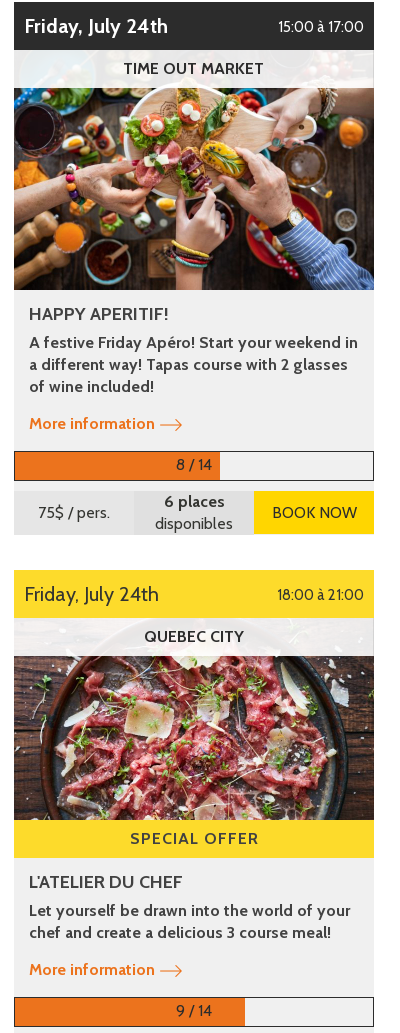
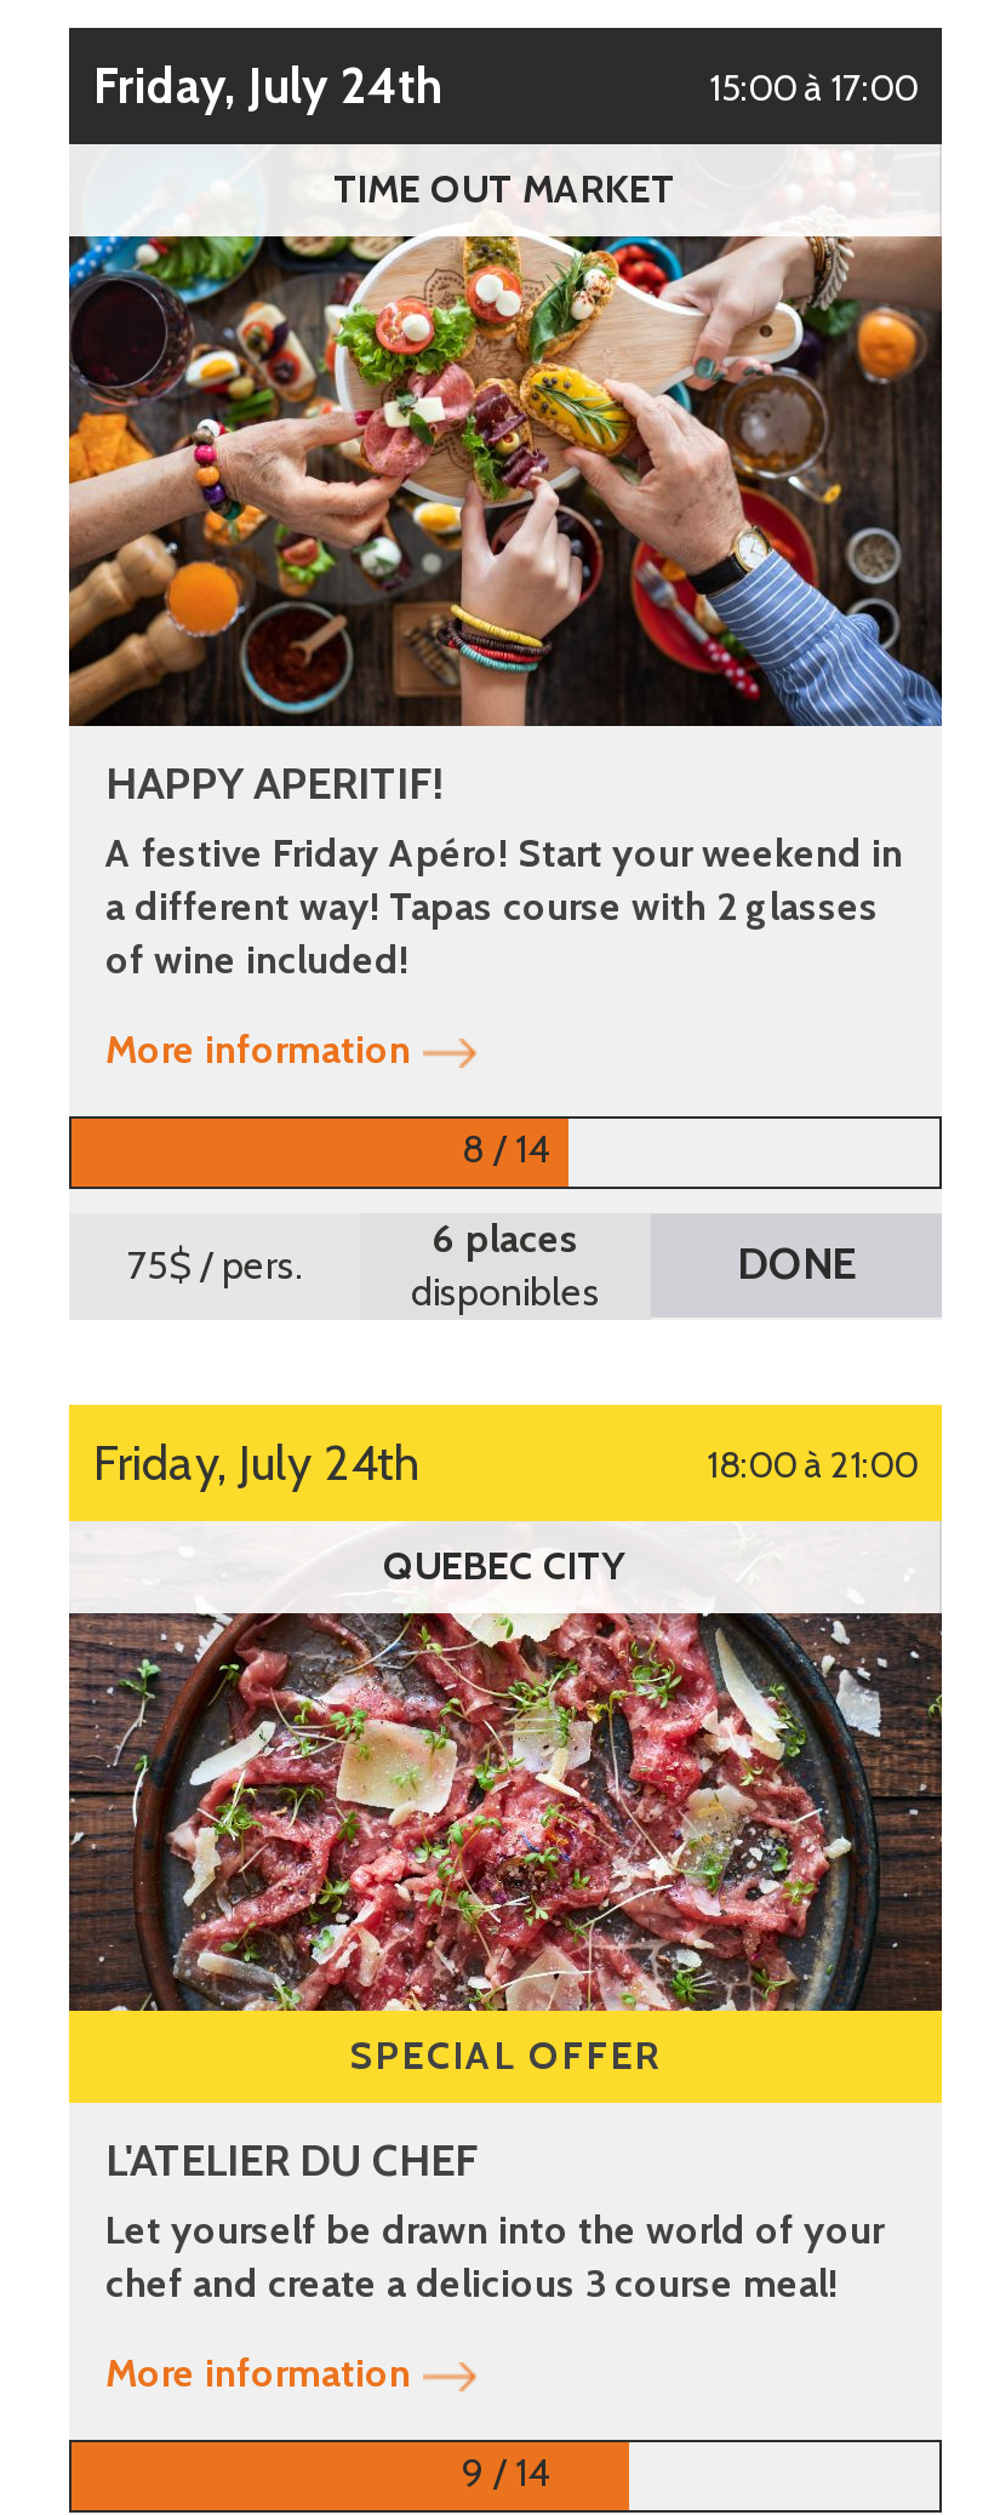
- BOOK NOW
+ DONE
